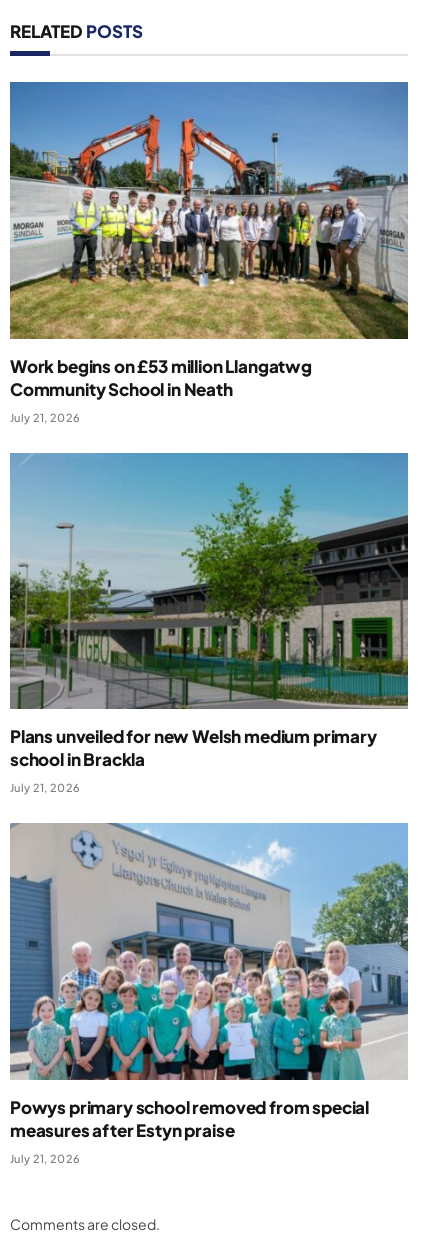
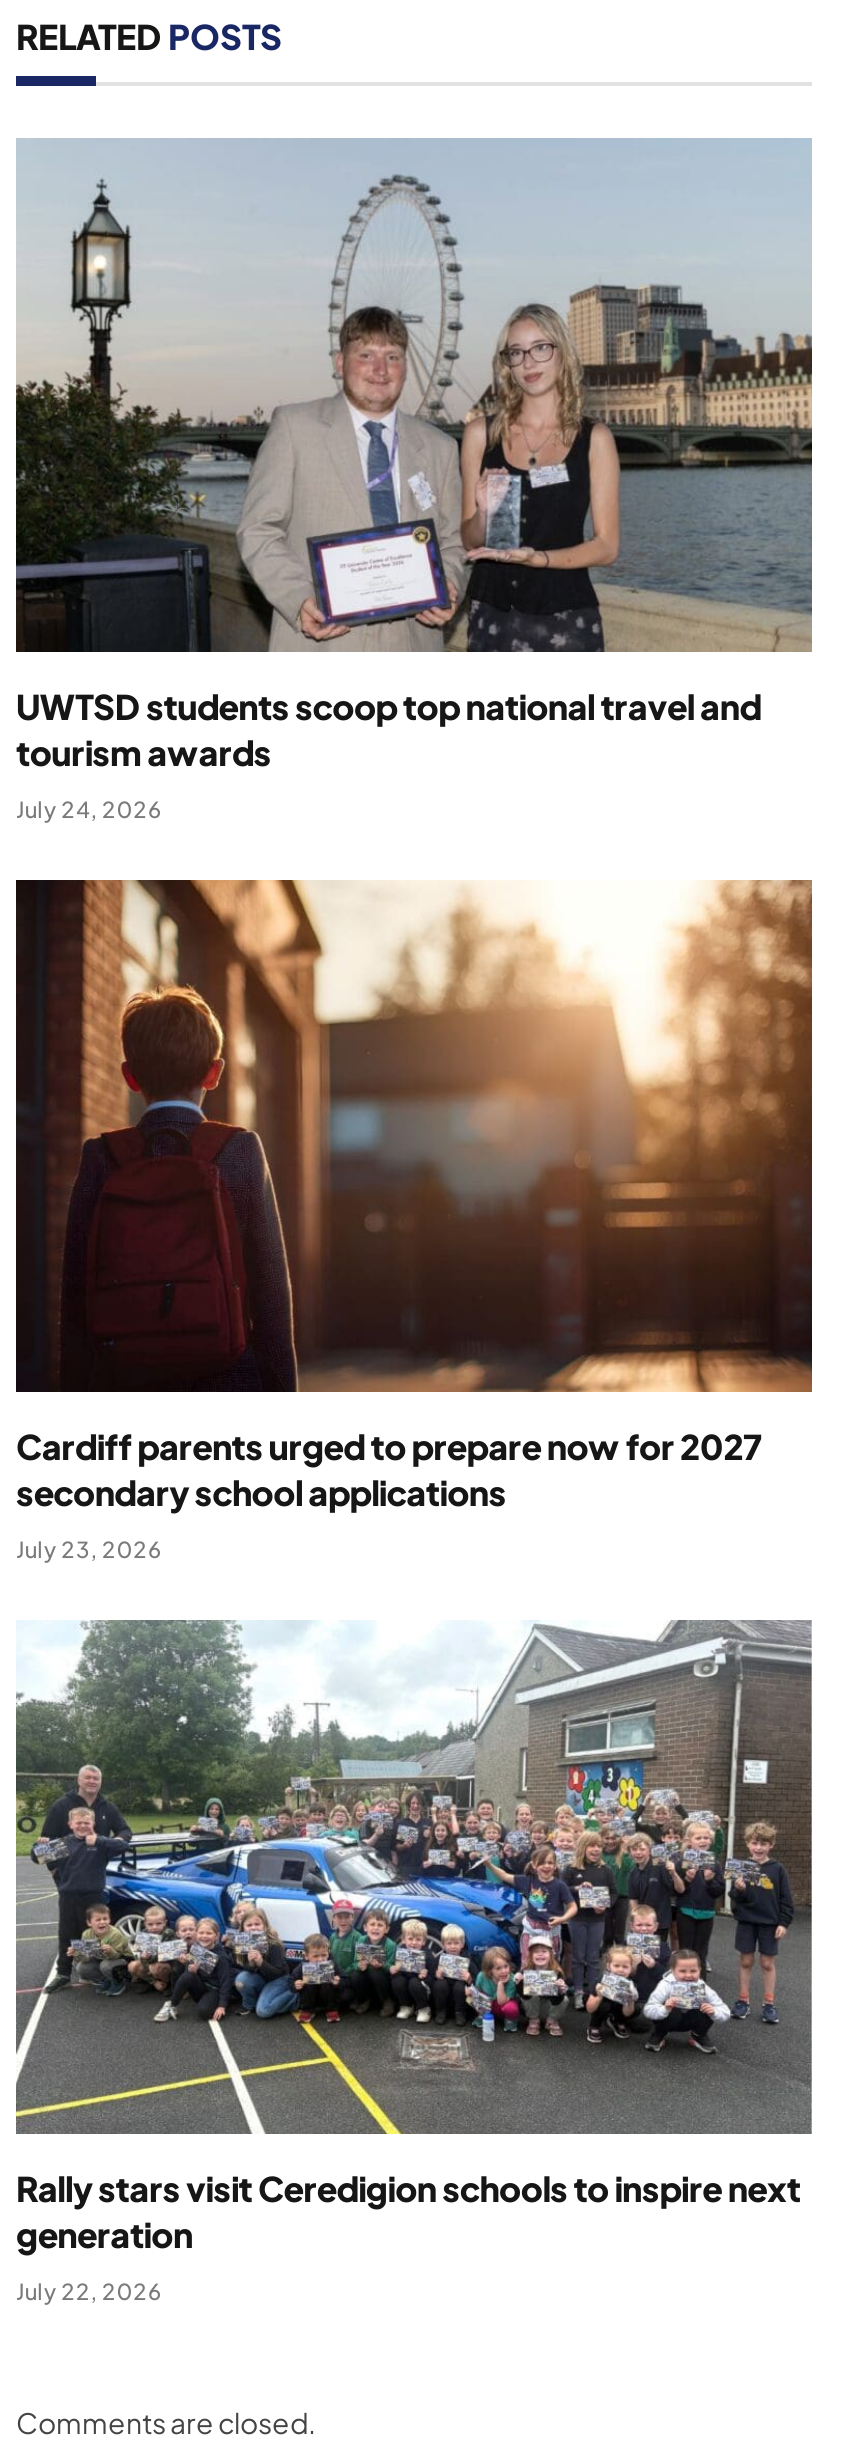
- [image]
- Work begins on £53 million Llangatwg
- Community School in Neath
+ [image]
+ UWTSD students scoop top national travel and
+ tourism awards

- July 21, 2026
+ July 24, 2026

- [image]
- Plans unveiled for new Welsh medium primary
- school in Brackla
+ [image]
+ Cardiff parents urged to prepare now for 2027
+ secondary school applications

- July 21, 2026
+ July 23, 2026

- [image]
- Powys primary school removed from special
- measures after Estyn praise
+ [image]
+ Rally stars visit Ceredigion schools to inspire next
+ generation

- July 21, 2026
+ July 22, 2026
